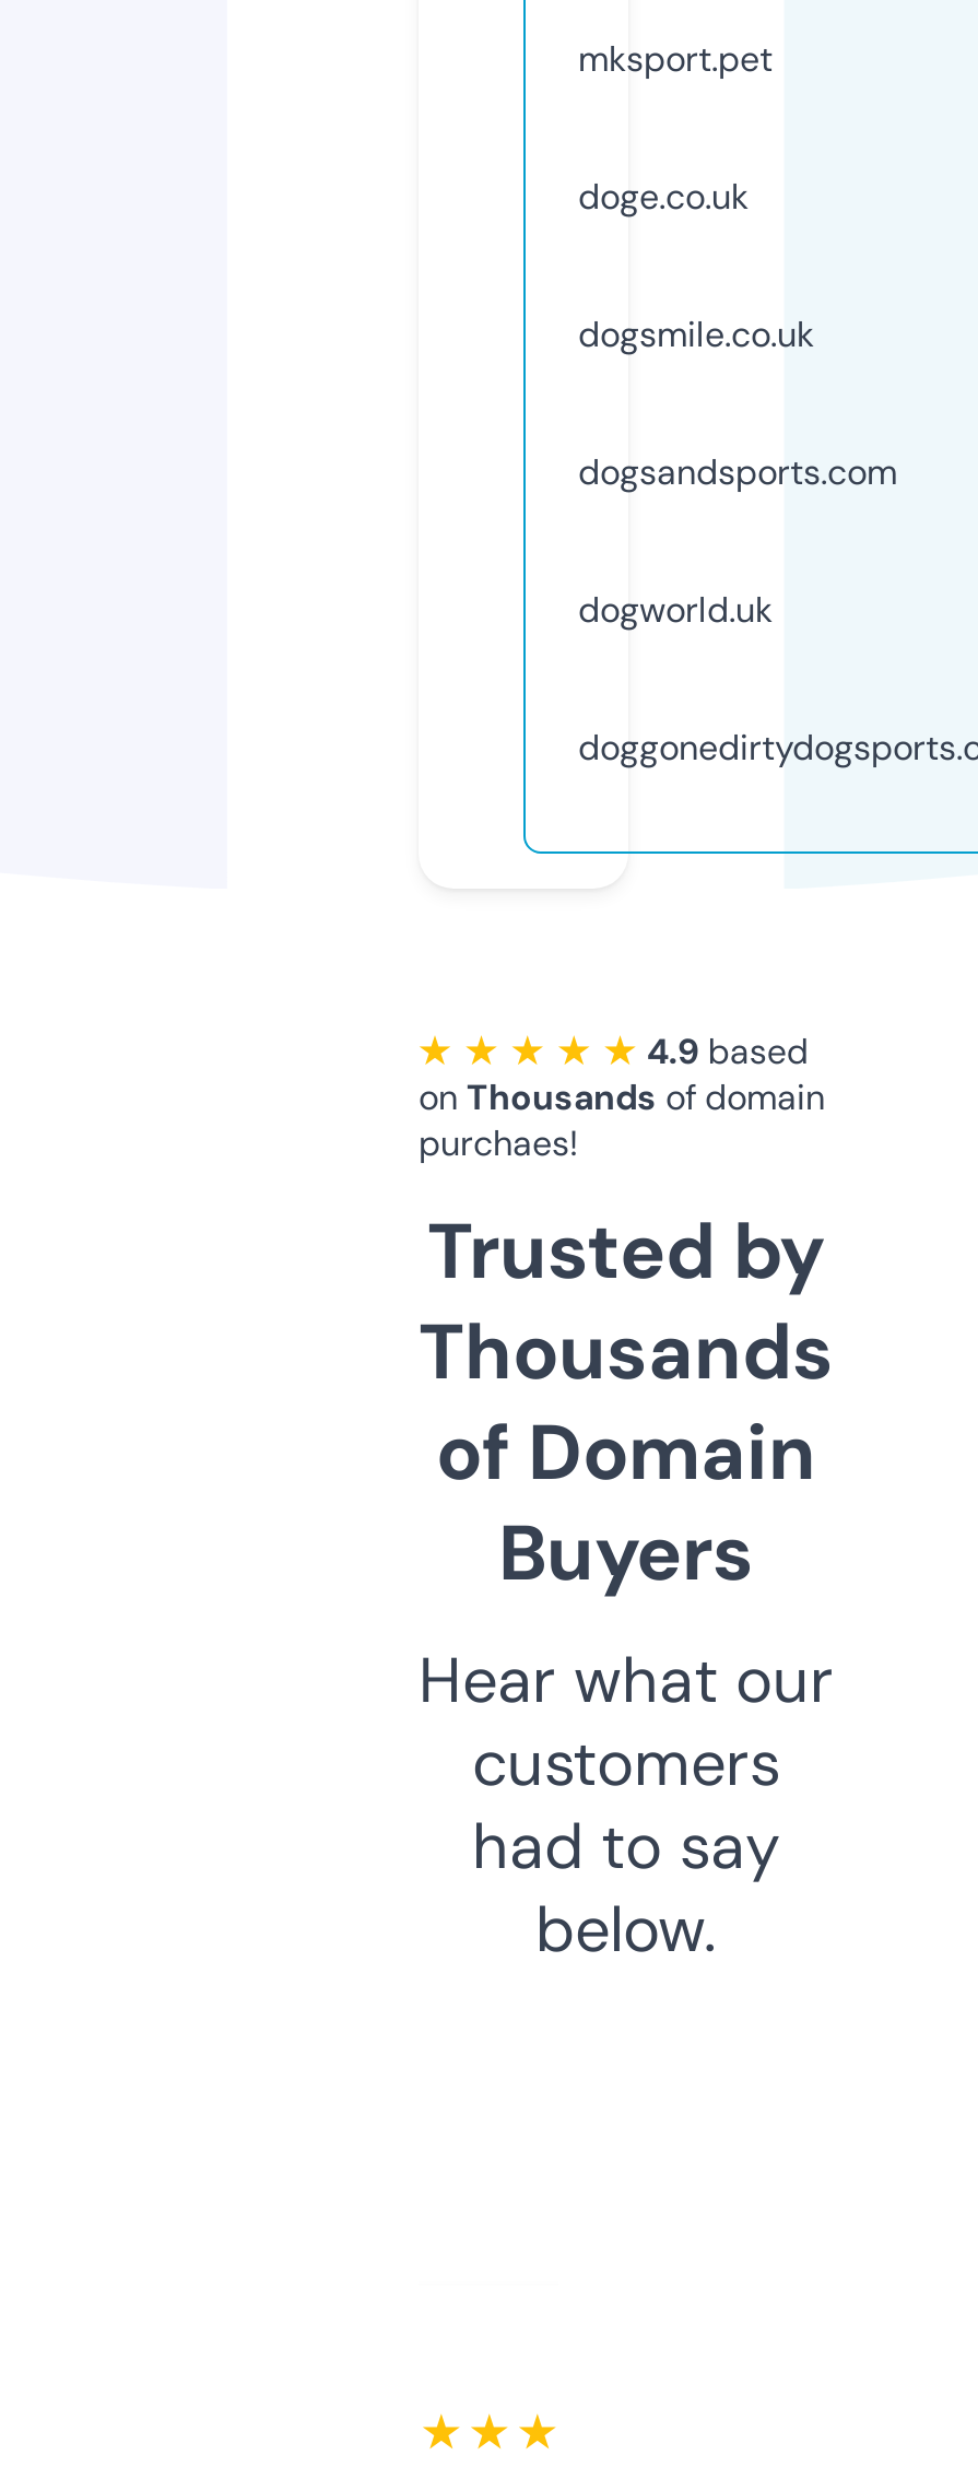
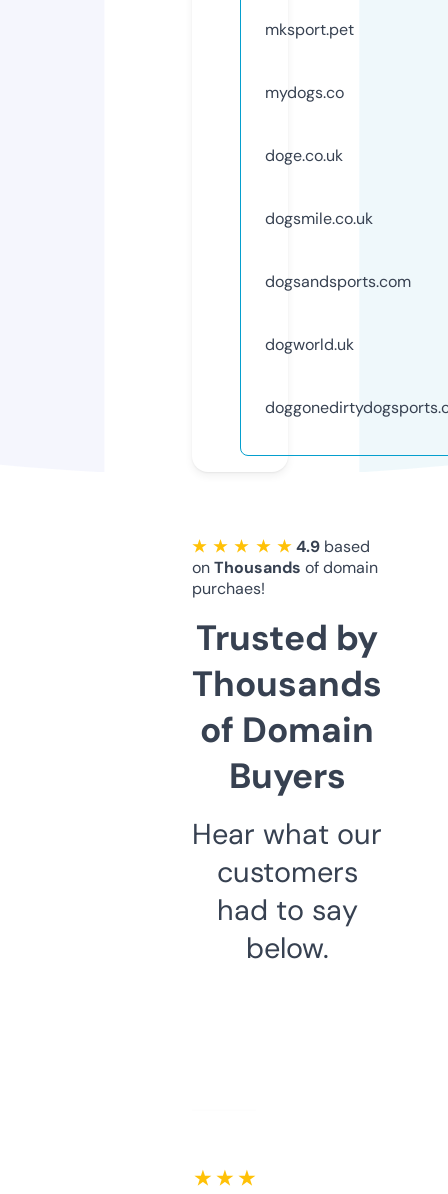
+ mydogs.co
